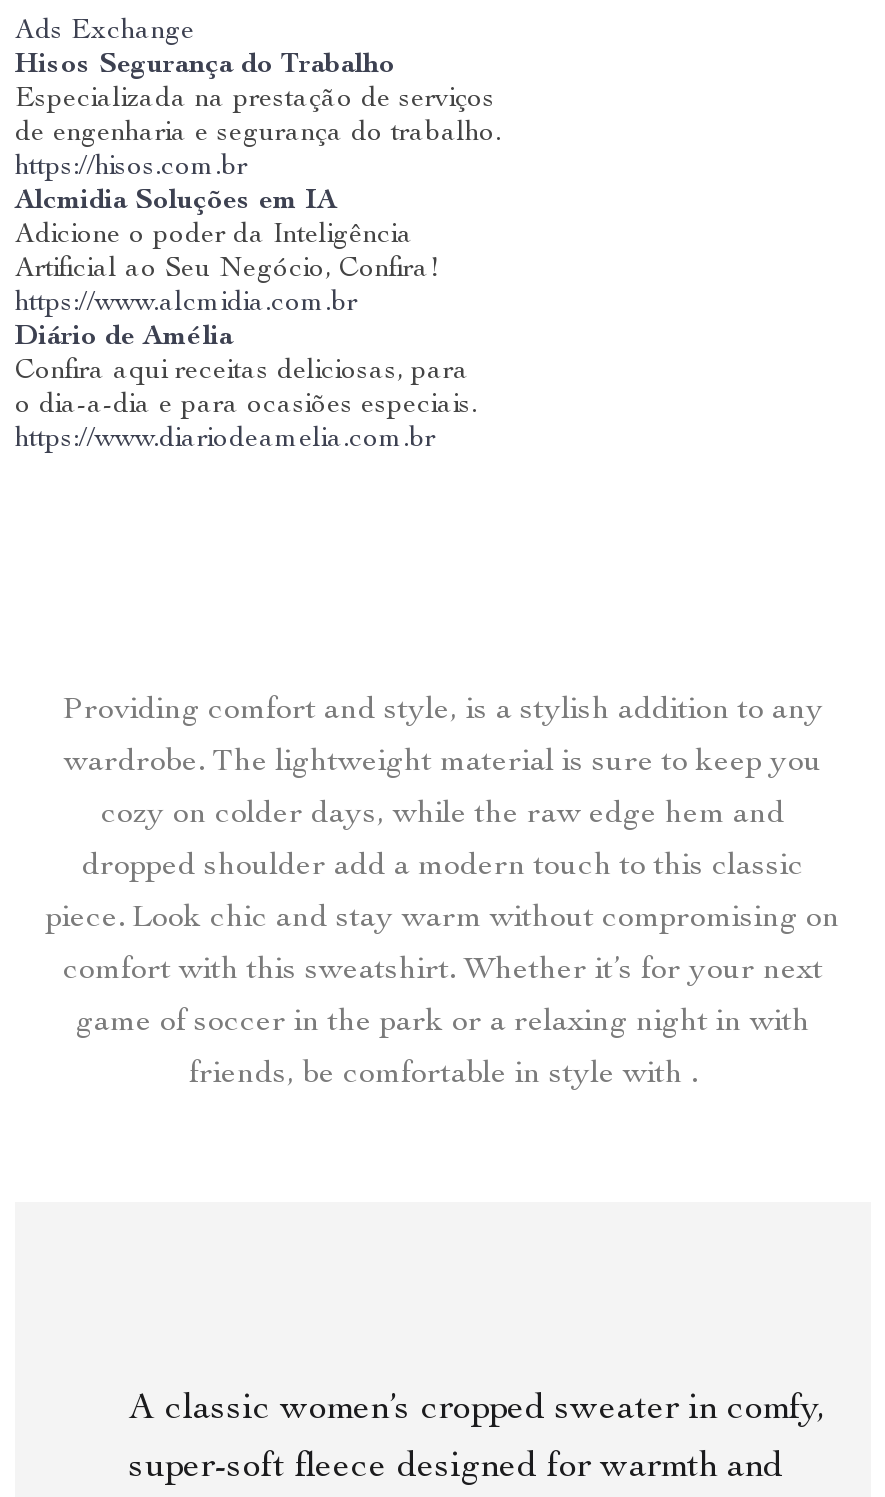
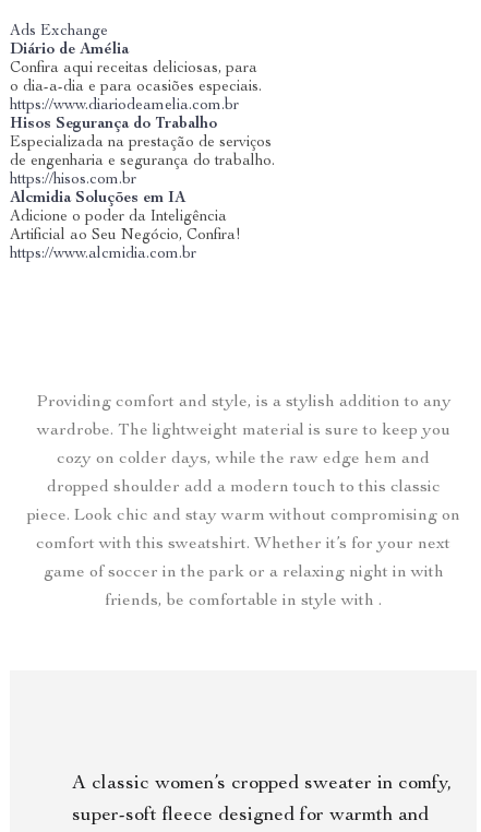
moved down: Hisos Segurança do Trabalho | Especializada na prestação de serviços | de engenharia e segurança do trabalho. | https://hisos.com.br | Alcmidia Soluções em IA | Adicione o poder da Inteligência | Artificial ao Seu Negócio, Confira! | https://www.alcmidia.com.br

moved up: Diário de Amélia | Confira aqui receitas deliciosas, para | o dia-a-dia e para ocasiões especiais. | https://www.diariodeamelia.com.br
